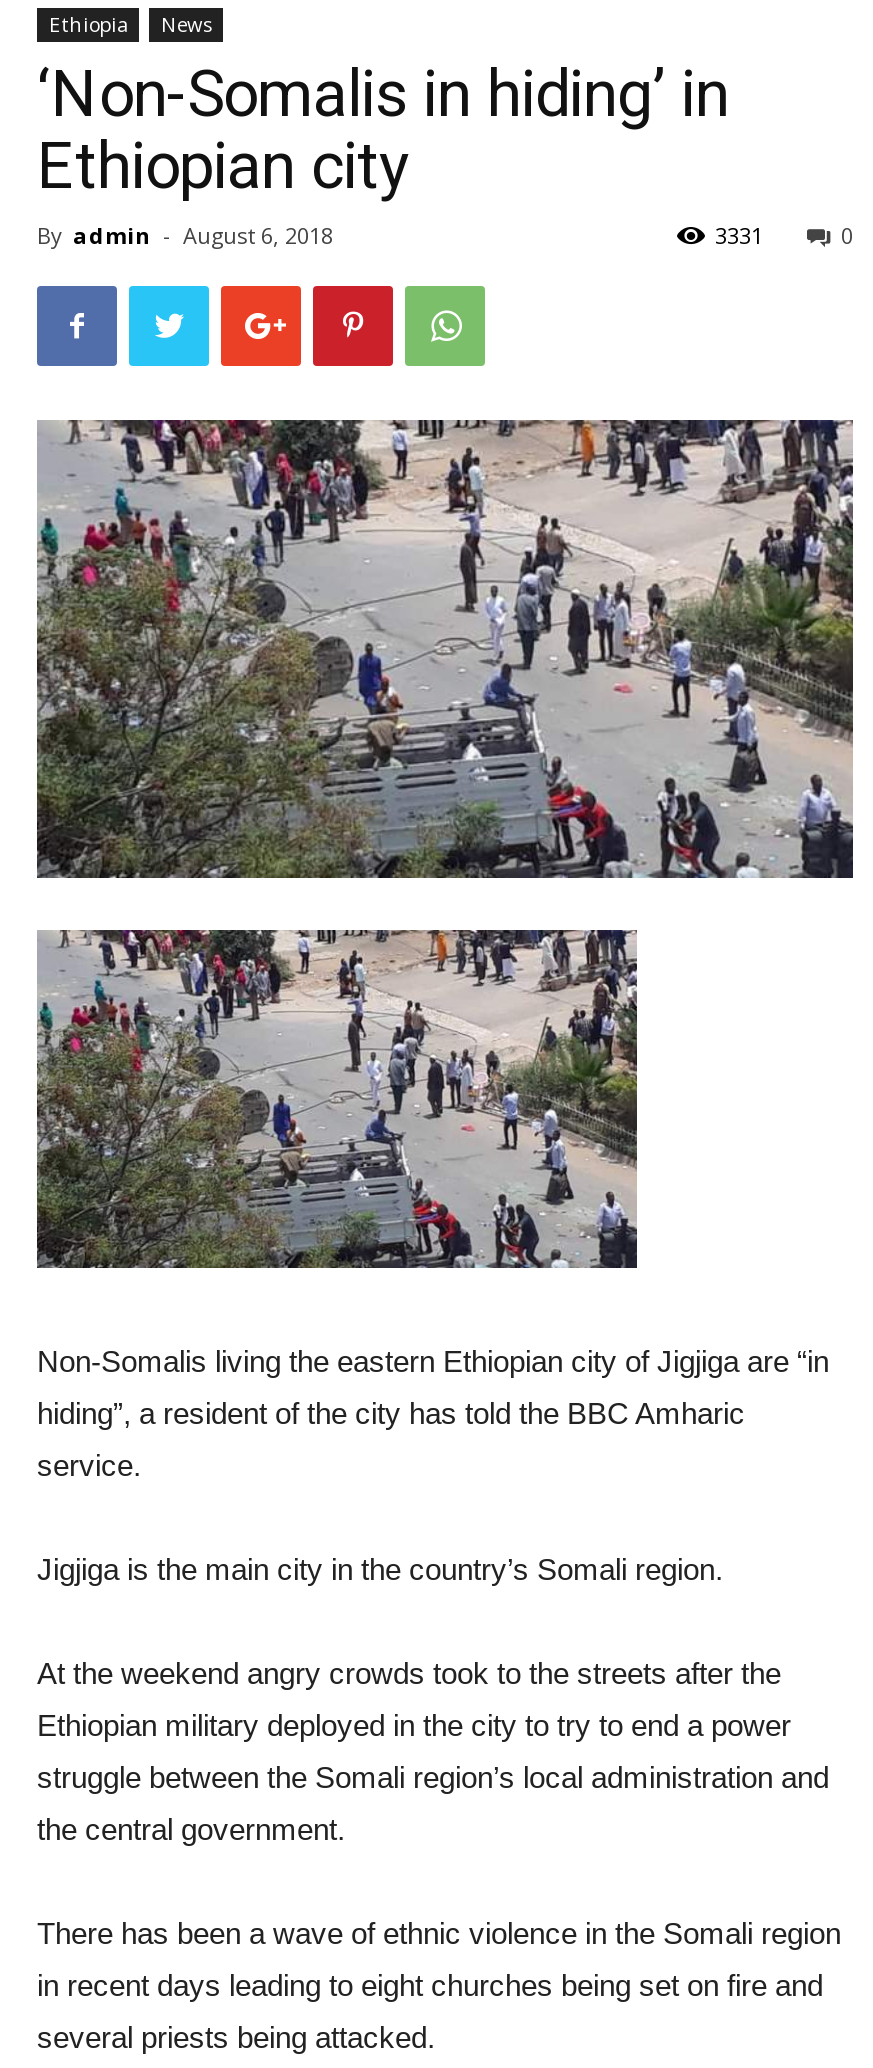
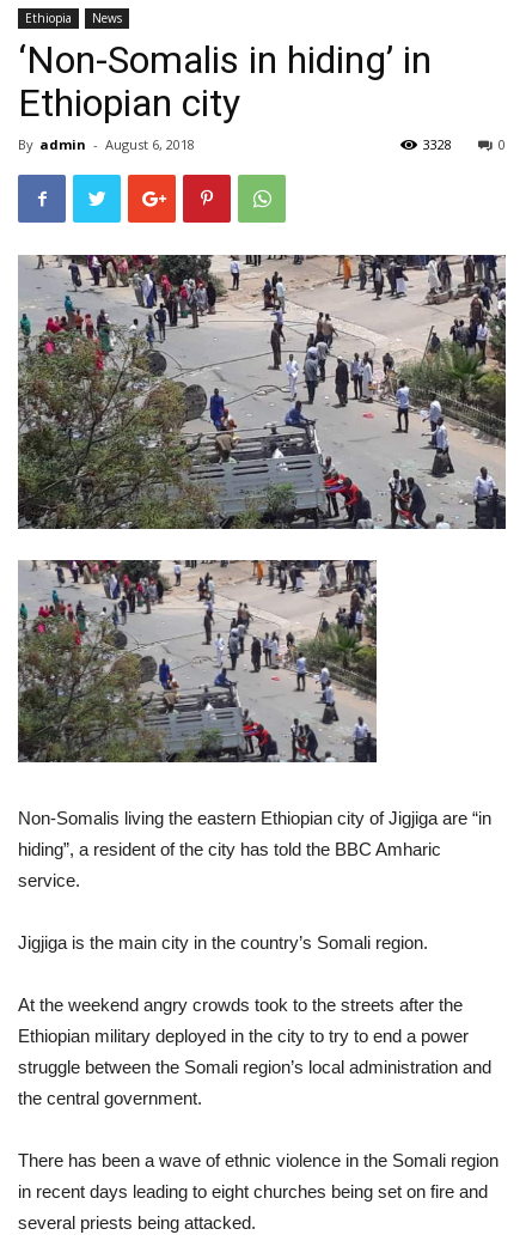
- 3331
+ 3328
